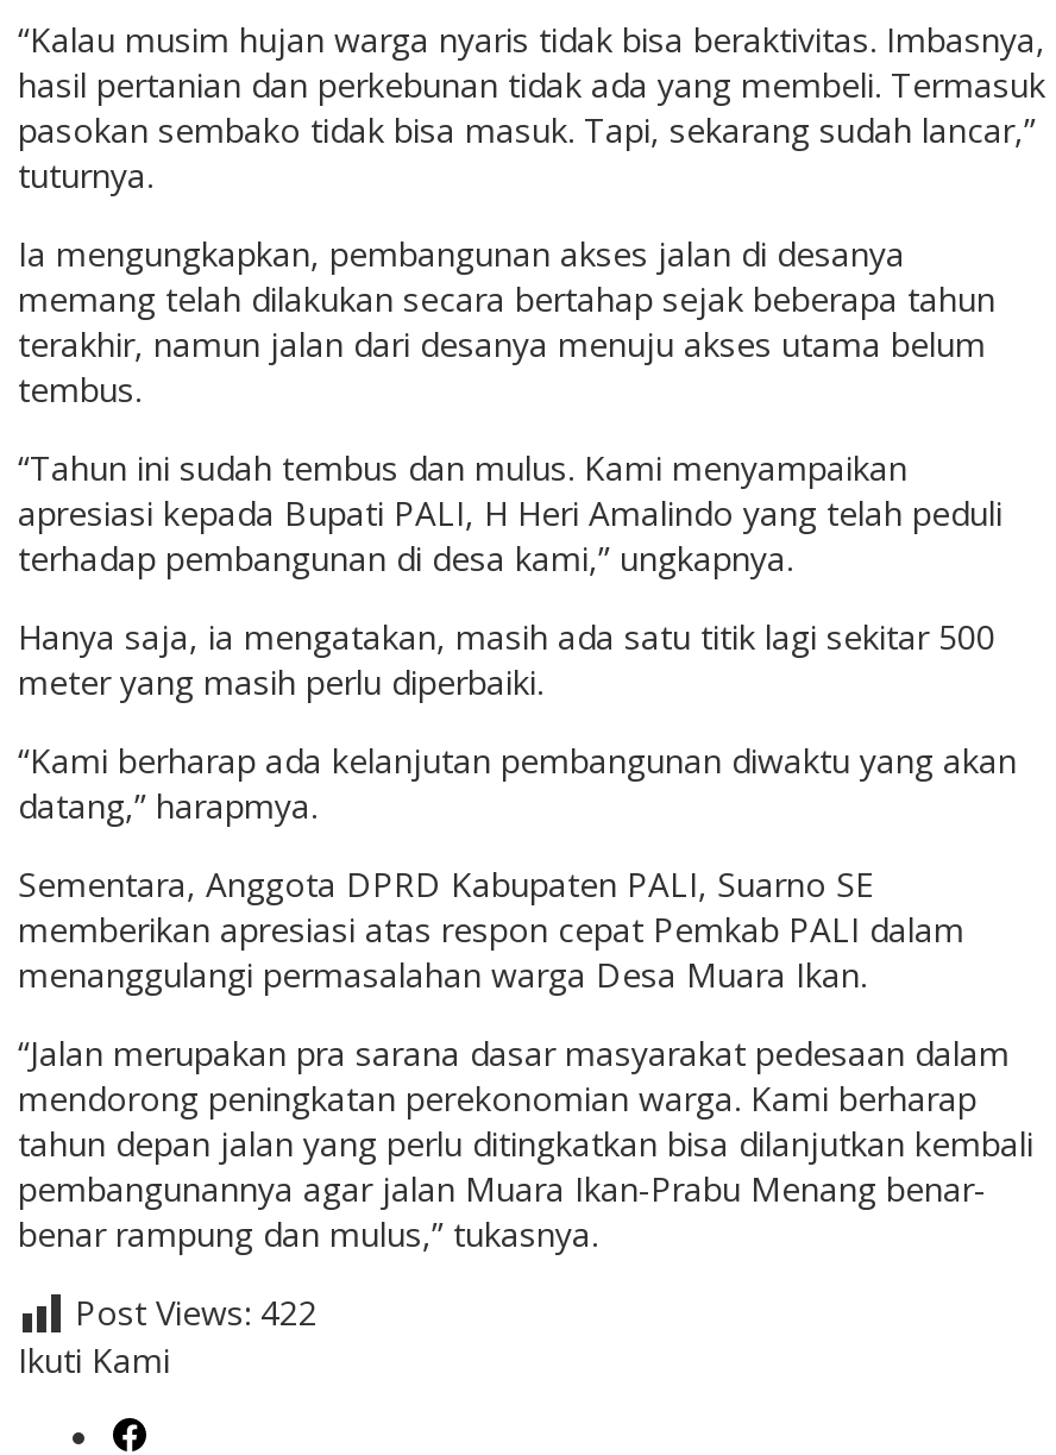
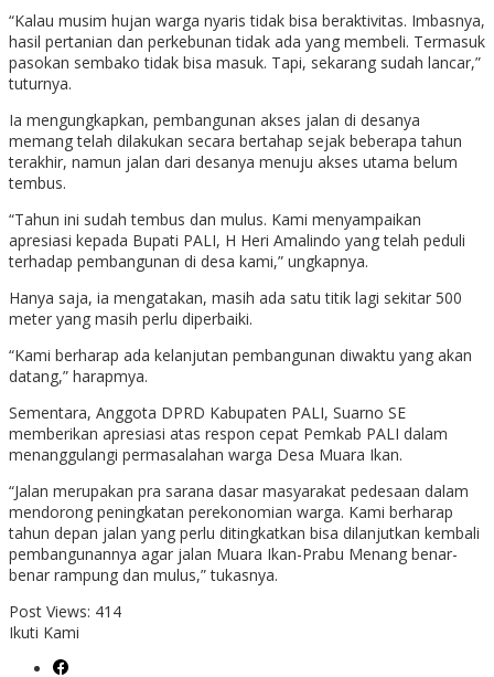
- Post Views: 422
+ Post Views: 414
